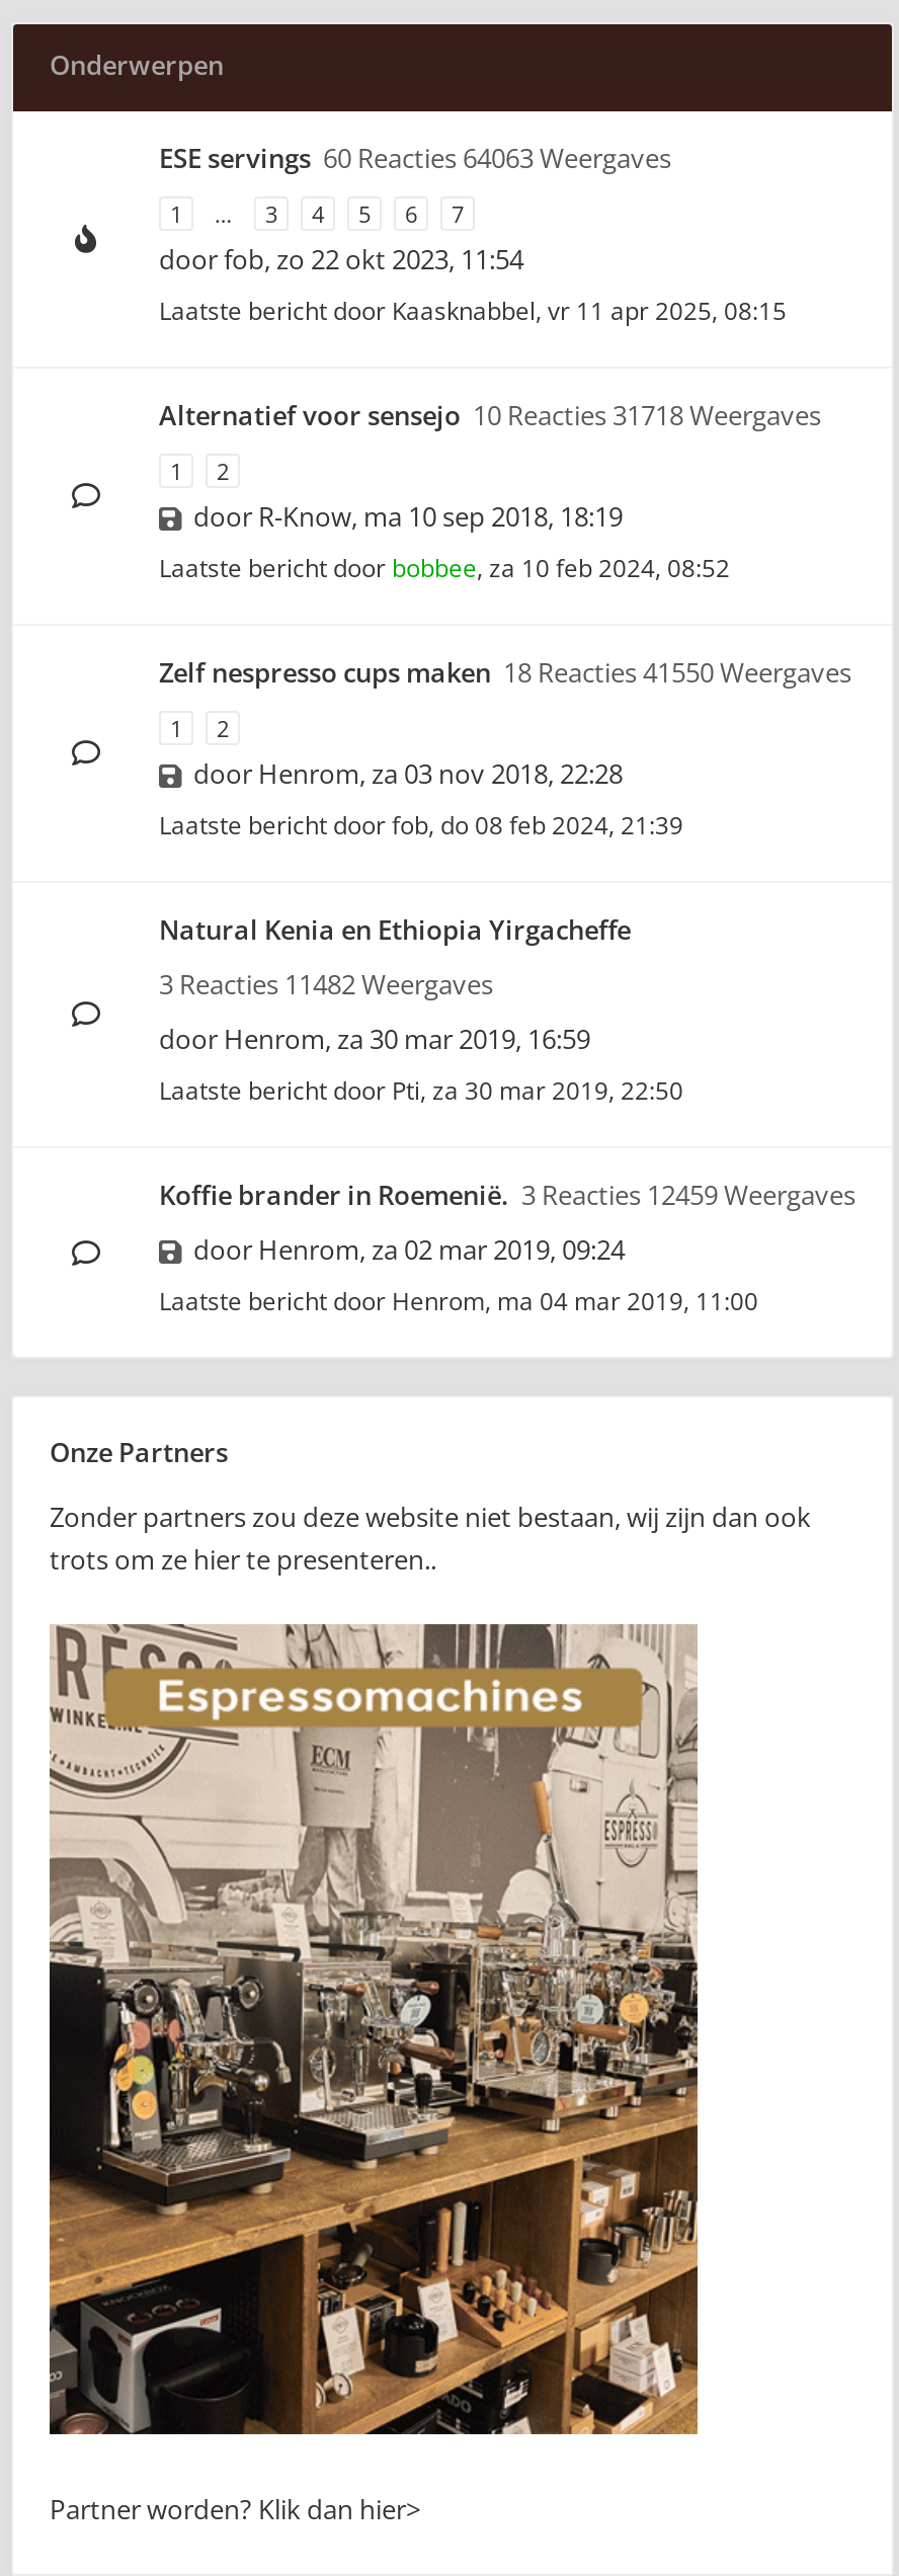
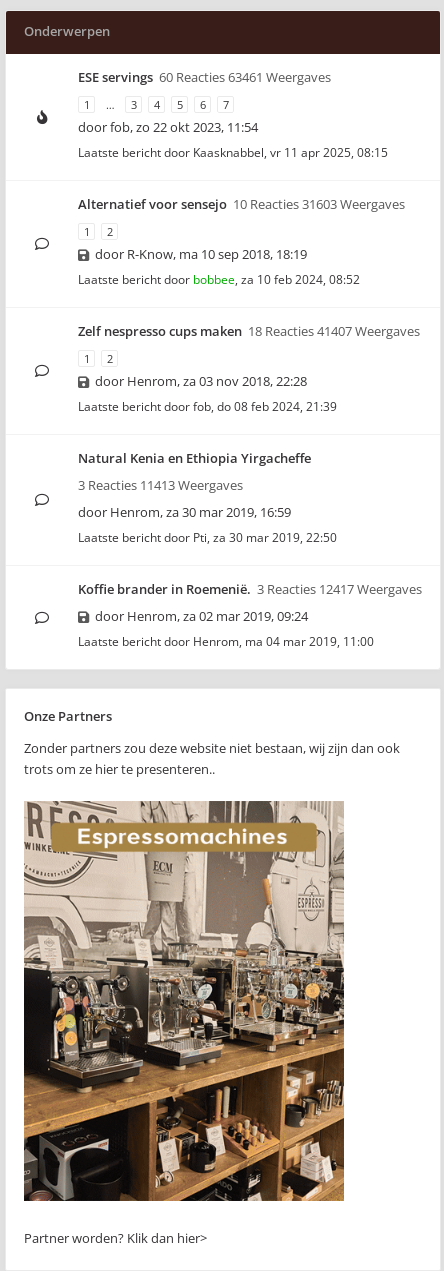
- ESE servings 60 Reacties 64063 Weergaves
+ ESE servings 60 Reacties 63461 Weergaves

- Alternatief voor sensejo 10 Reacties 31718 Weergaves
+ Alternatief voor sensejo 10 Reacties 31603 Weergaves

- Zelf nespresso cups maken 18 Reacties 41550 Weergaves
+ Zelf nespresso cups maken 18 Reacties 41407 Weergaves

- 3 Reacties 11482 Weergaves
+ 3 Reacties 11413 Weergaves

- Koffie brander in Roemenië. 3 Reacties 12459 Weergaves
+ Koffie brander in Roemenië. 3 Reacties 12417 Weergaves
